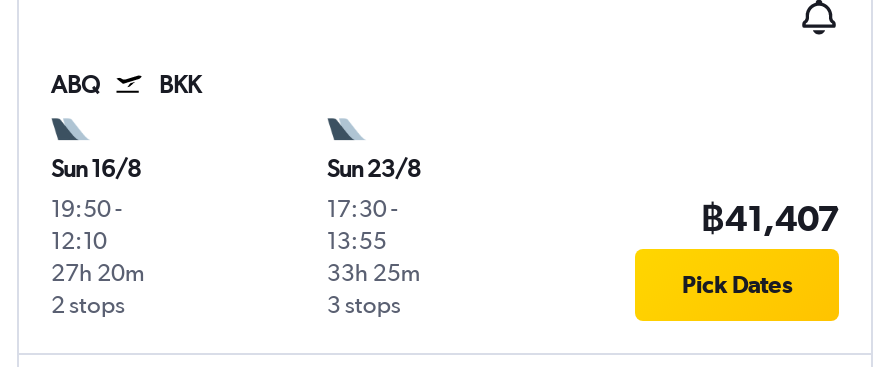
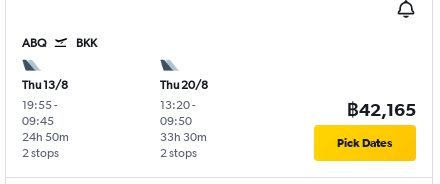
- Sun 16/8
- 19:50 -
- 12:10
+ Thu 13/8
+ 19:55 -
+ 09:45

- Sun 23/8
- 17:30 -
- 13:55
+ Thu 20/8
+ 13:20 -
+ 09:50

- ฿41,407
+ ฿42,165

- 27h 20m
+ 24h 50m

- 33h 25m
+ 33h 30m

- 3 stops
+ 2 stops
